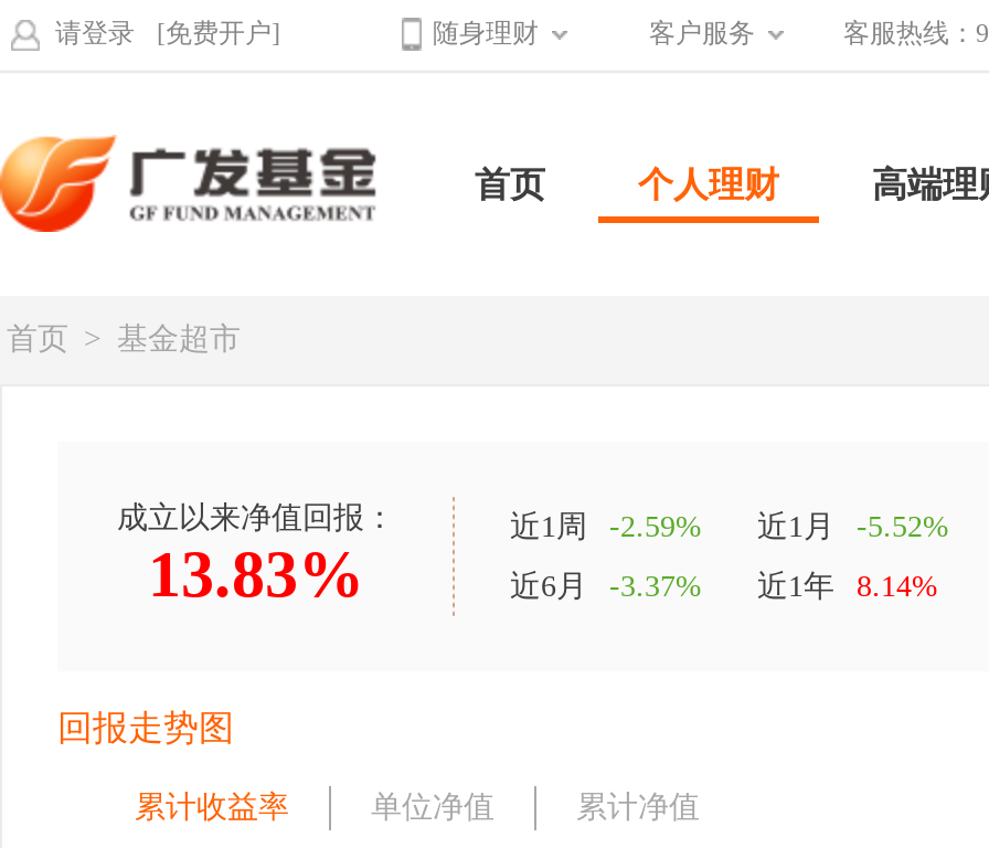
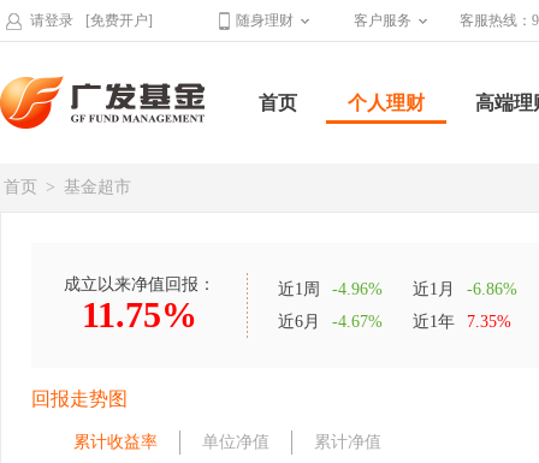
- -2.59%
+ -4.96%

- -5.52%
+ -6.86%

- 13.83%
+ 11.75%

- -3.37%
+ -4.67%

- 8.14%
+ 7.35%
